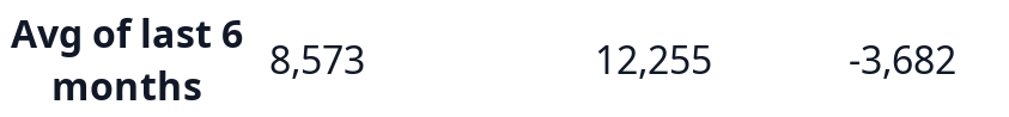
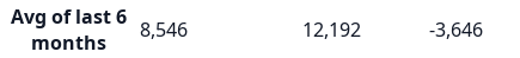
- Avg of last 6 months 8,573
+ Avg of last 6 months 8,546

- 12,255
+ 12,192

- -3,682
+ -3,646
